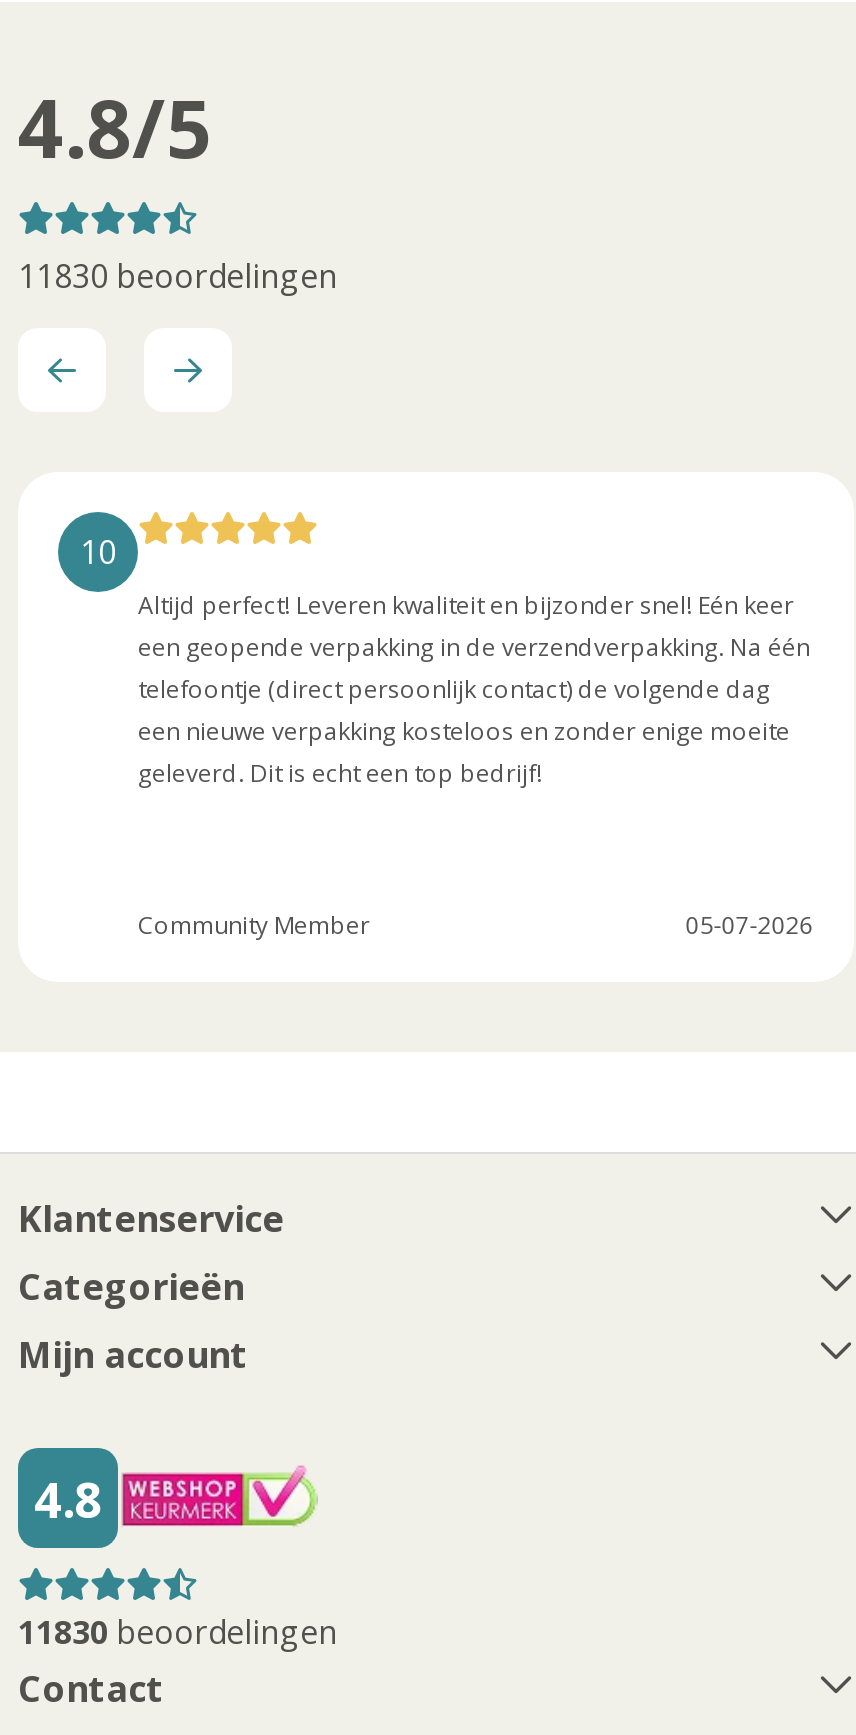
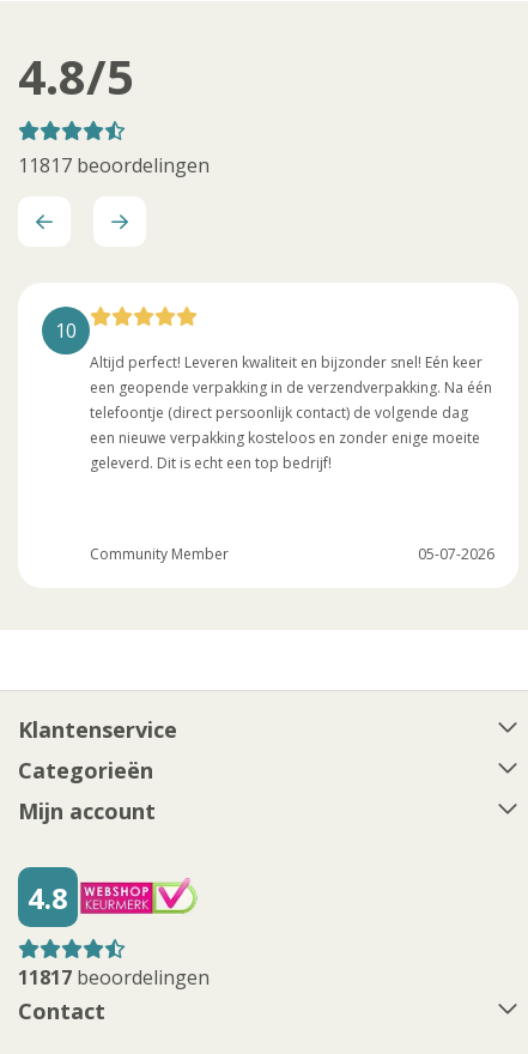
- 11830 beoordelingen
+ 11817 beoordelingen

- 11830 beoordelingen
+ 11817 beoordelingen
